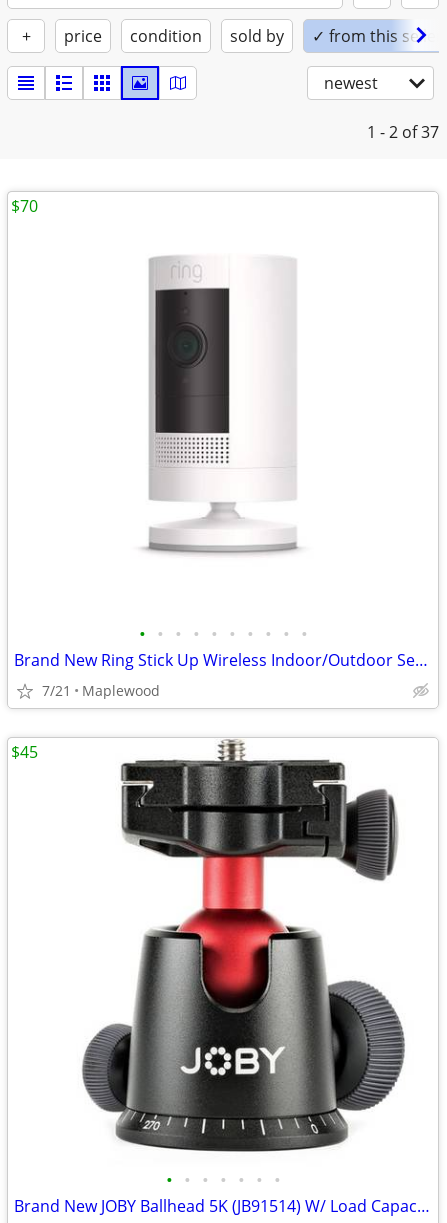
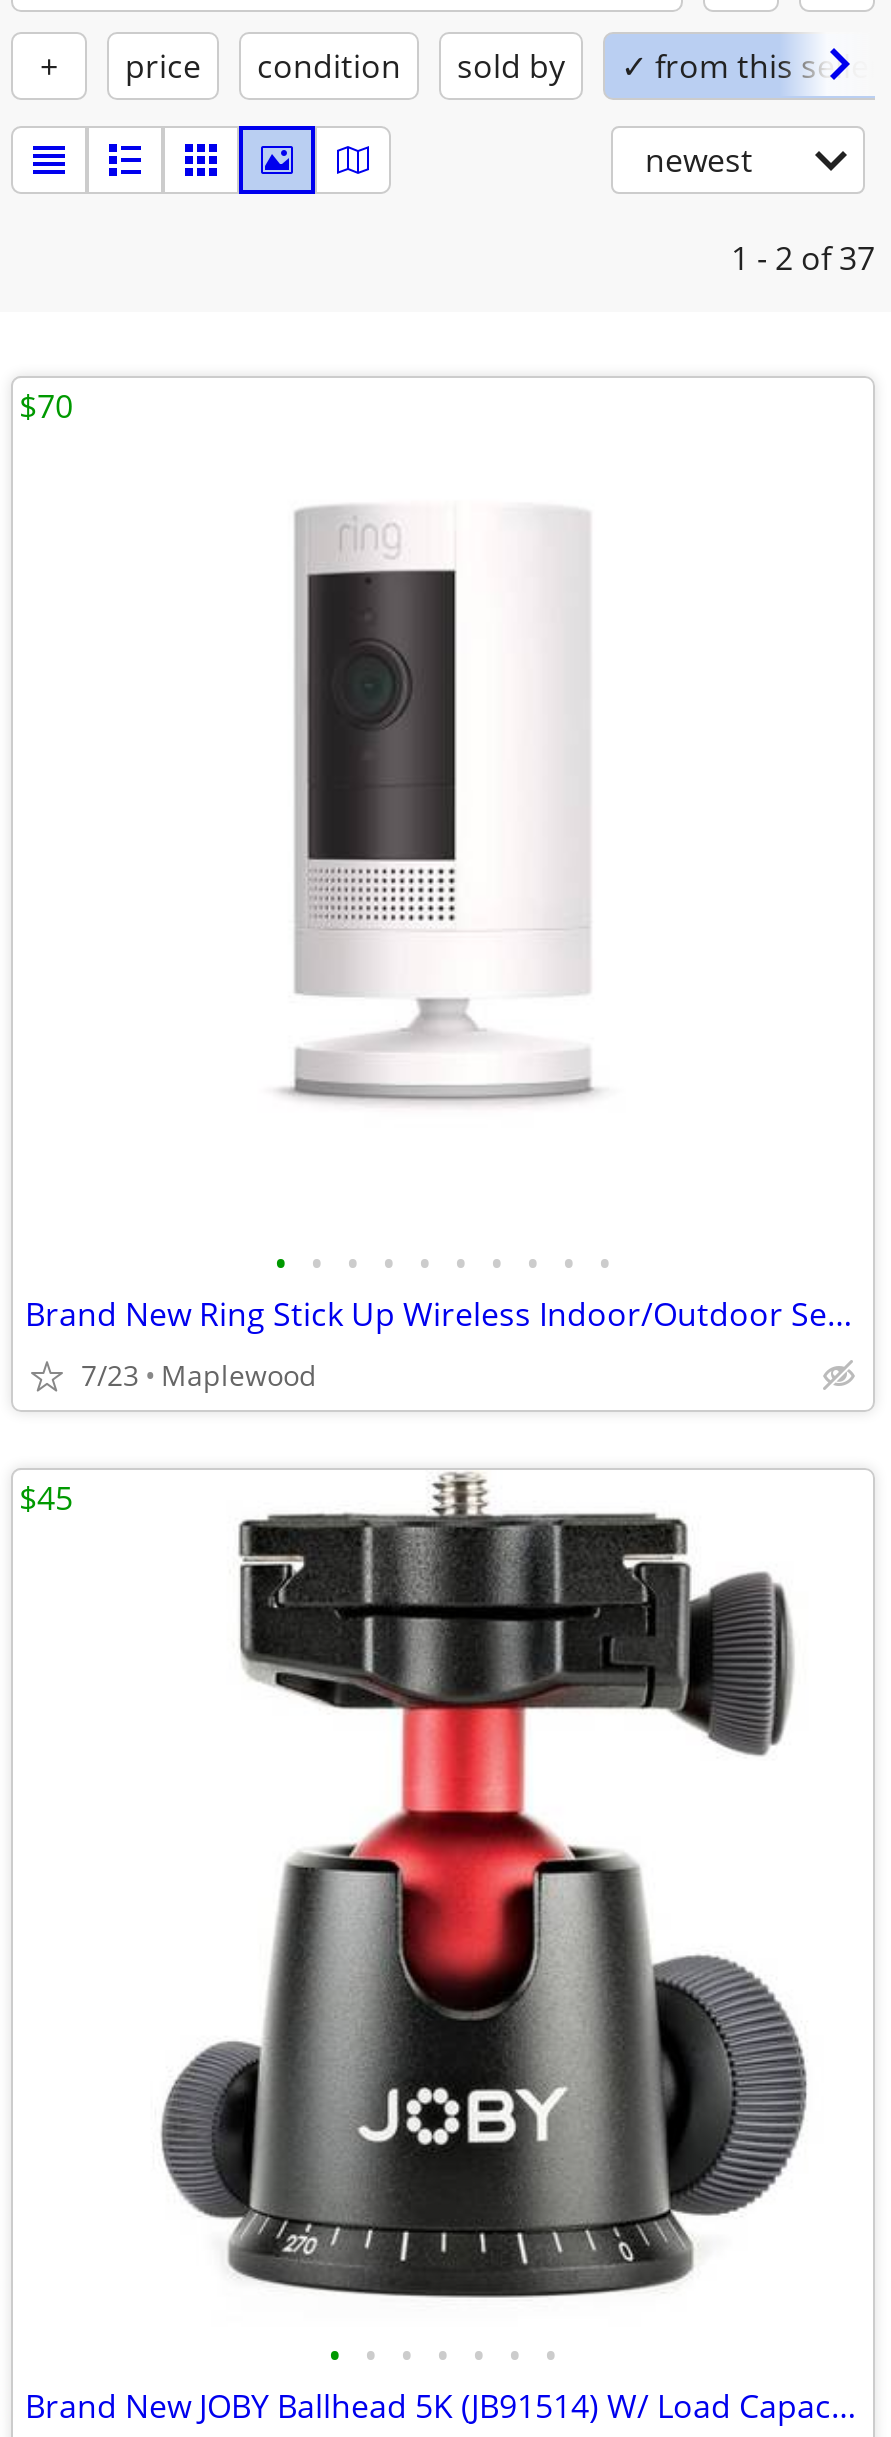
- 7/21 Maplewood
+ 7/23 Maplewood
